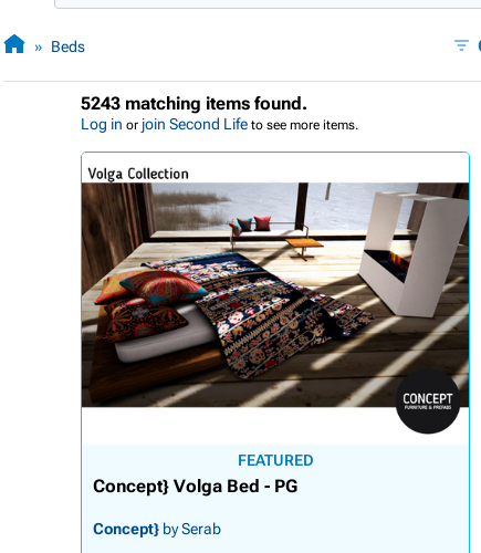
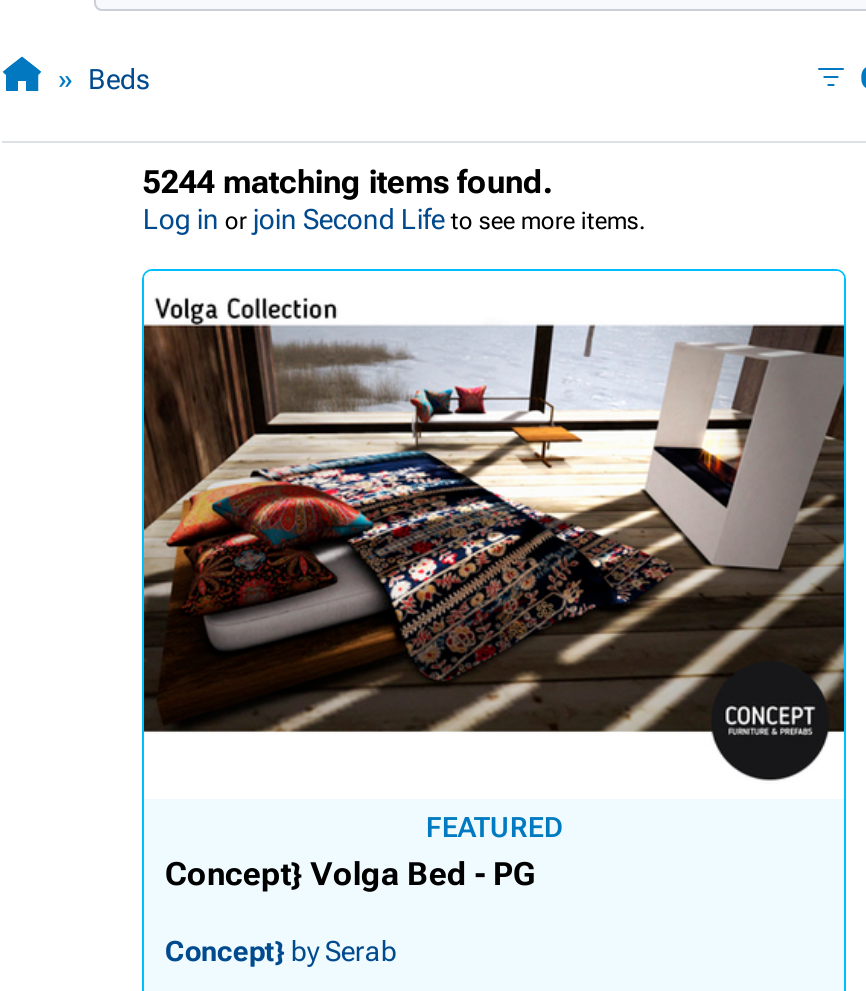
- 5243 matching items found.
+ 5244 matching items found.
